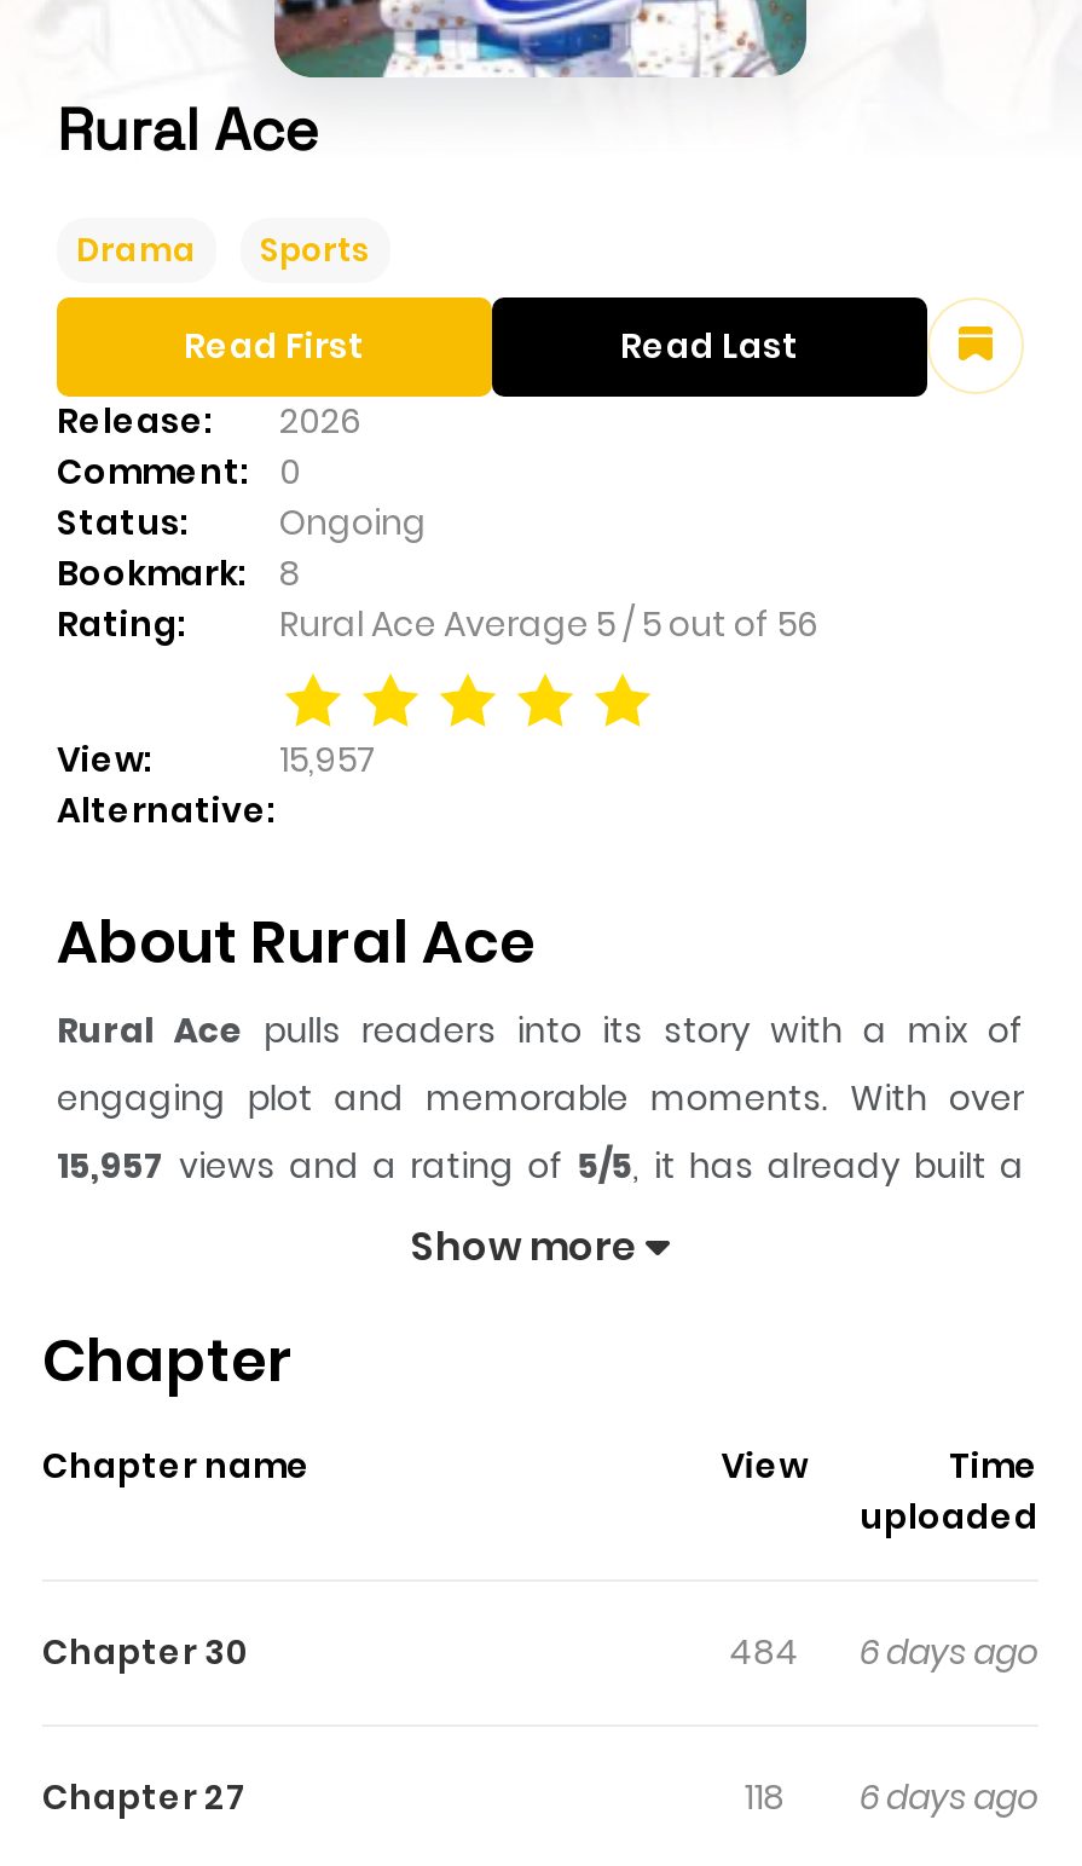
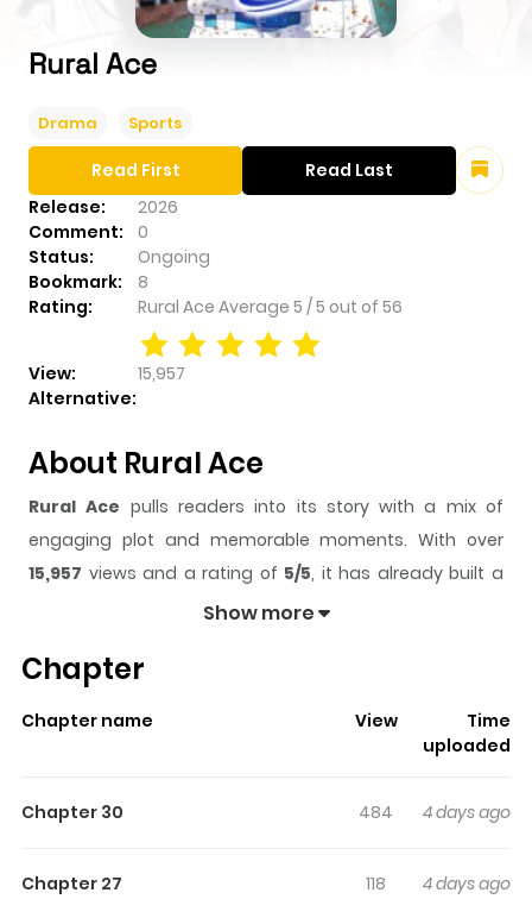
- 484 6 days ago
+ 484 4 days ago

- 6 days ago
+ 4 days ago
